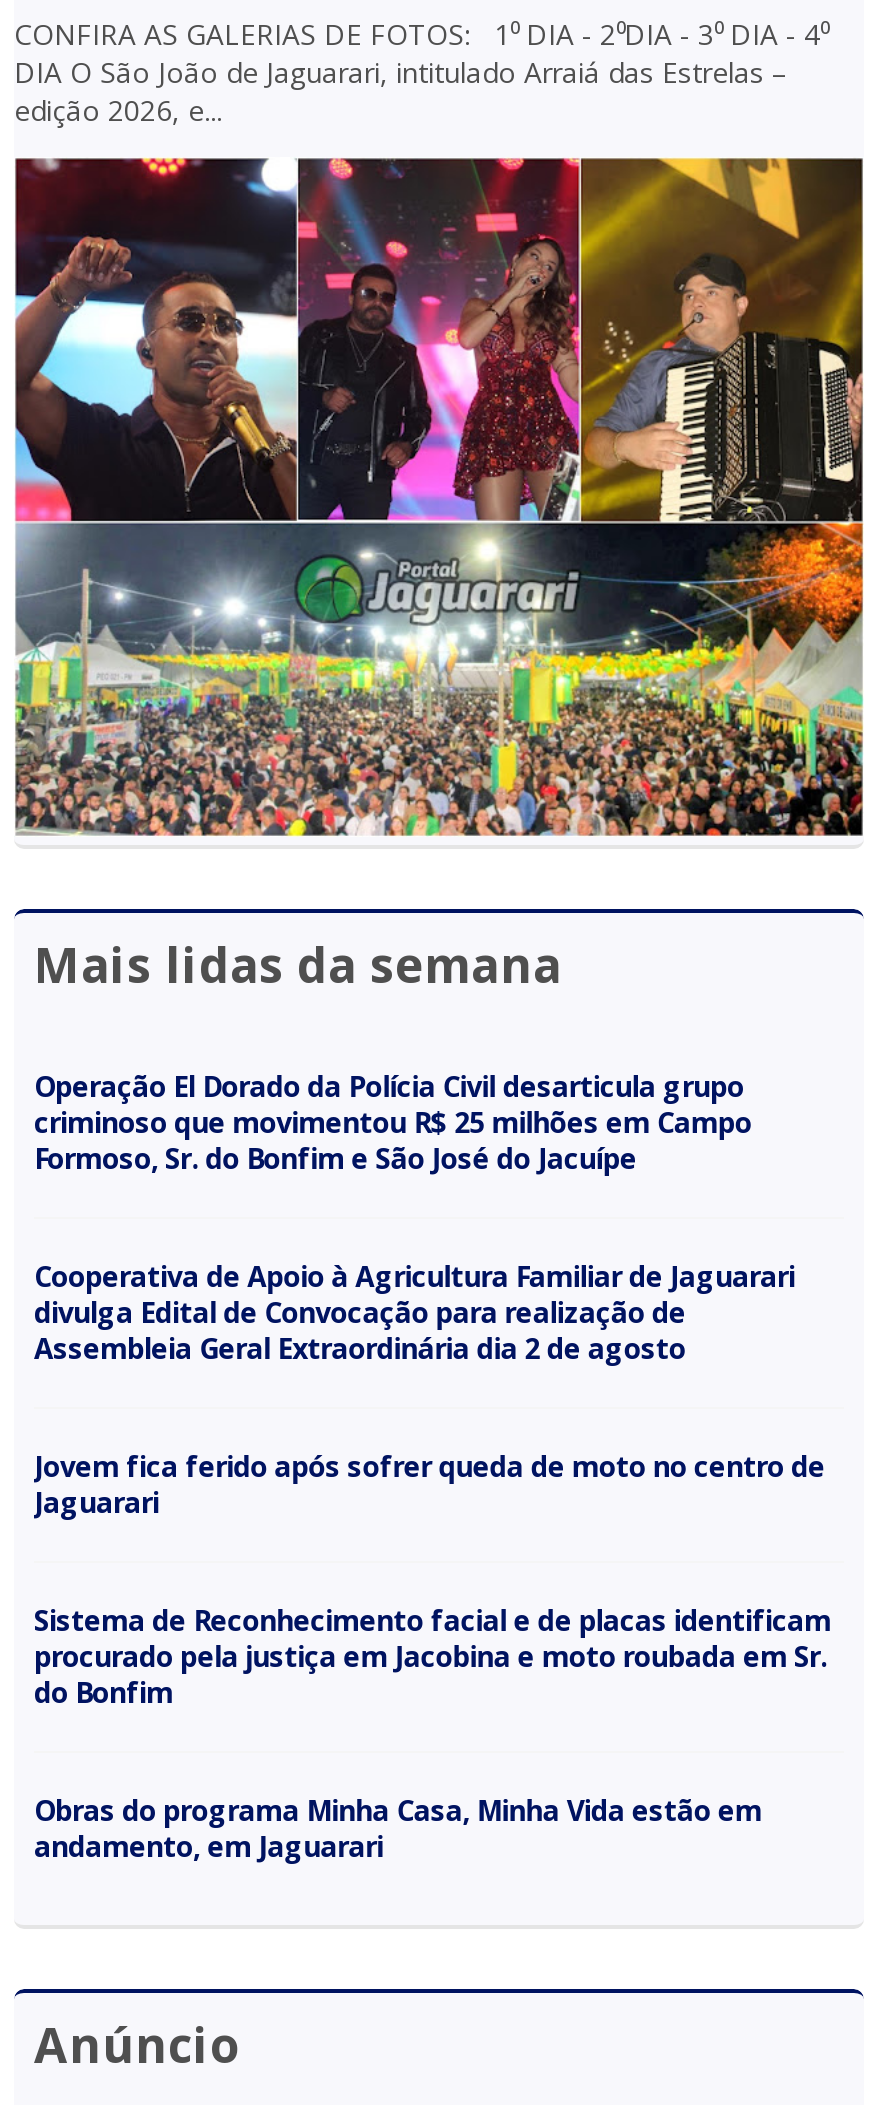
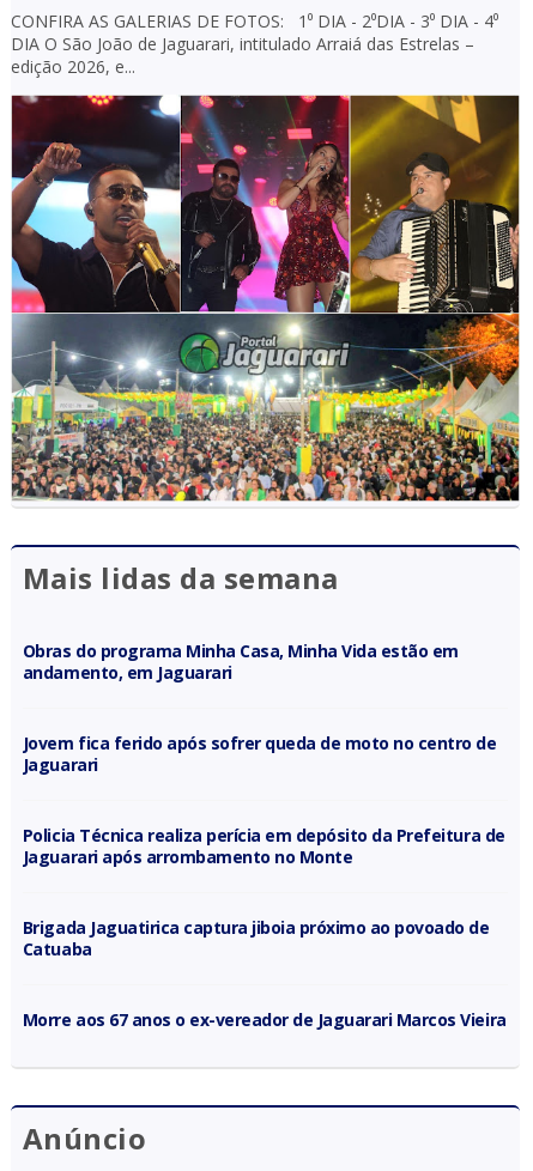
- Operação El Dorado da Polícia Civil desarticula grupo
- criminoso que movimentou R$ 25 milhões em Campo
- Formoso, Sr. do Bonfim e São José do Jacuípe
- Cooperativa de Apoio à Agricultura Familiar de Jaguarari
- divulga Edital de Convocação para realização de
- Assembleia Geral Extraordinária dia 2 de agosto
- Sistema de Reconhecimento facial e de placas identificam
- procurado pela justiça em Jacobina e moto roubada em Sr.
- do Bonfim

moved down: Jovem fica ferido após sofrer queda de moto no centro de | Jaguarari

moved up: Obras do programa Minha Casa, Minha Vida estão em | andamento, em Jaguarari

+ Policia Técnica realiza perícia em depósito da Prefeitura de
+ Jaguarari após arrombamento no Monte
+ Brigada Jaguatirica captura jiboia próximo ao povoado de
+ Catuaba
+ Morre aos 67 anos o ex-vereador de Jaguarari Marcos Vieira
